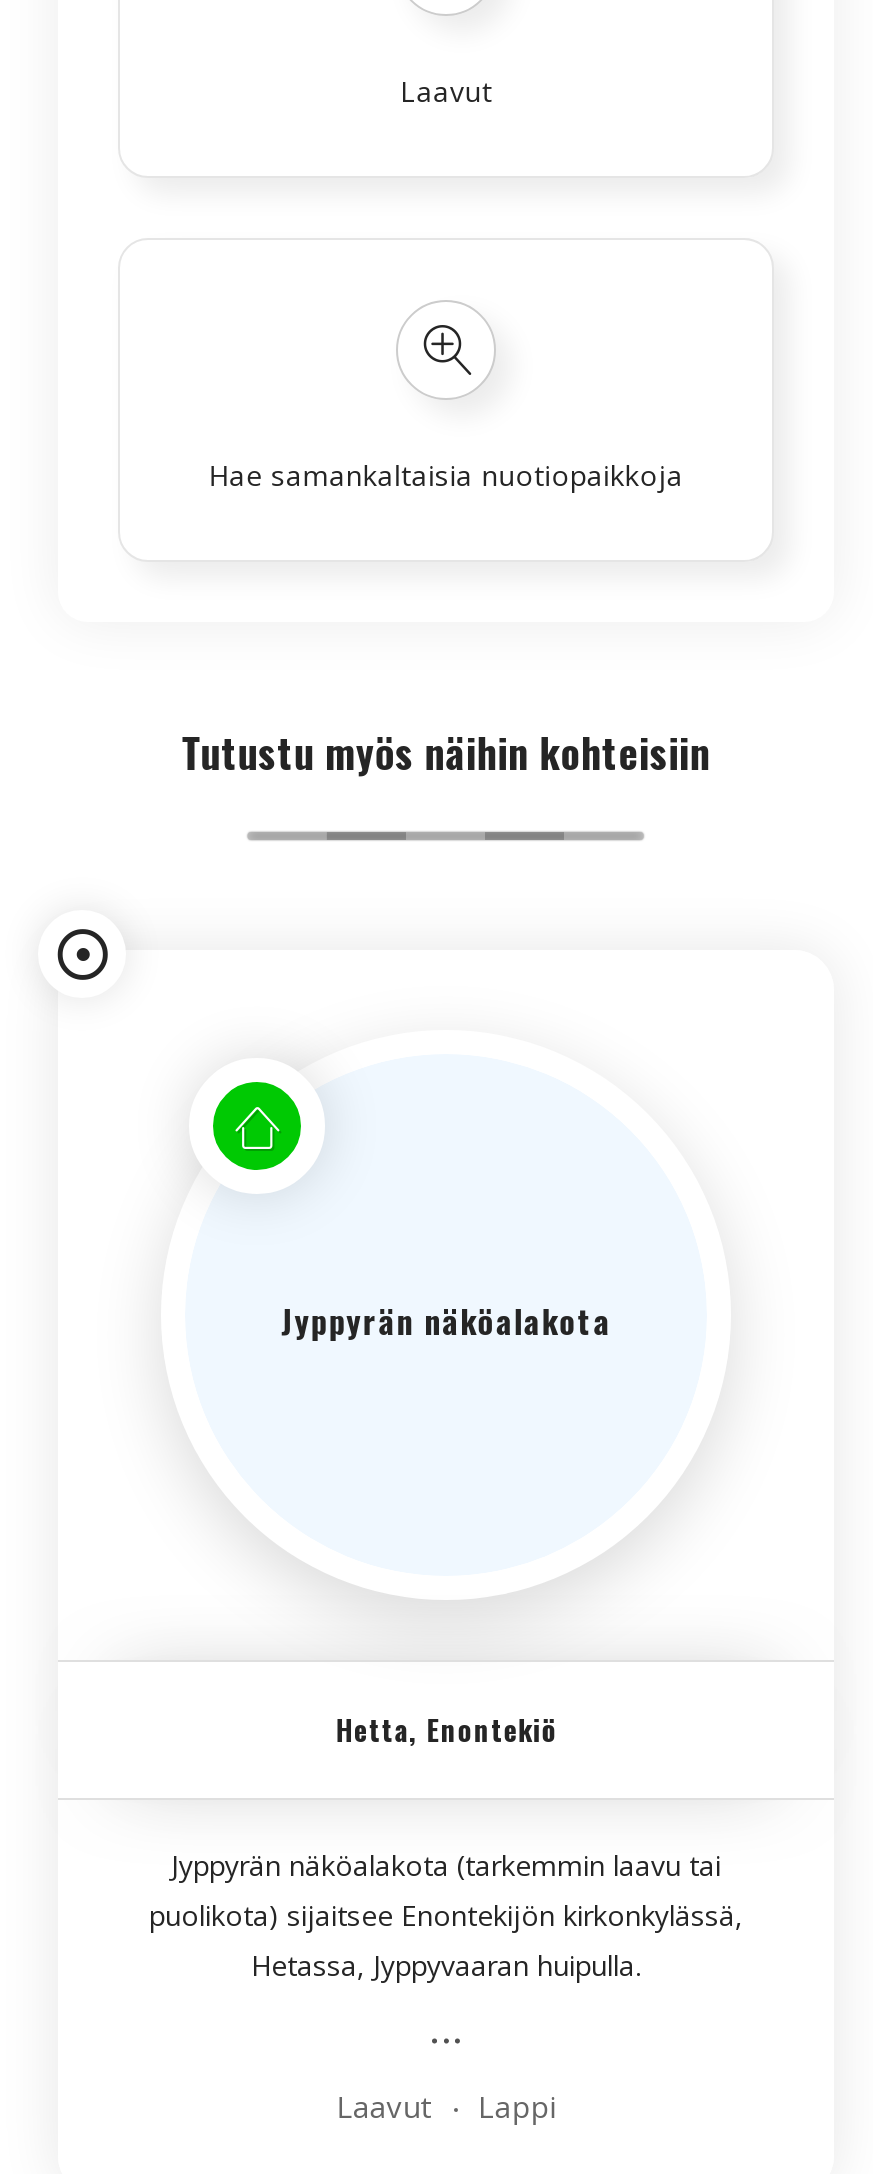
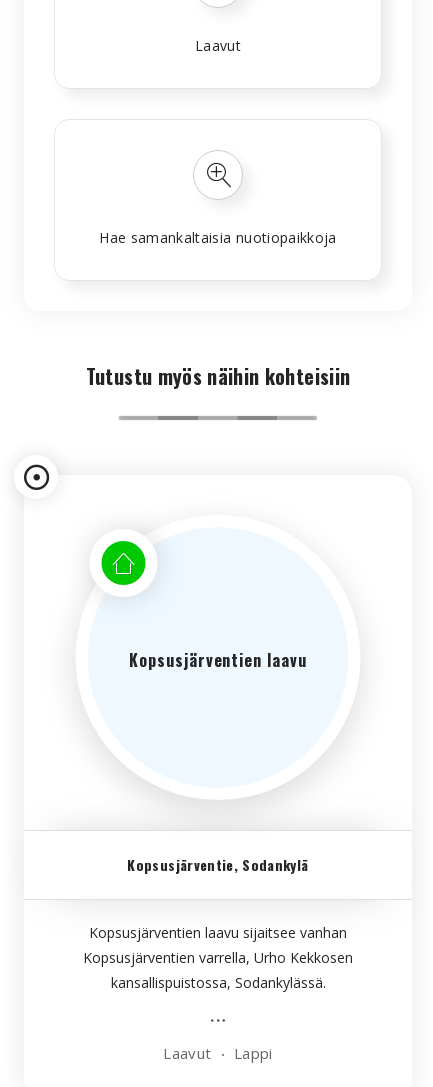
- Jyppyrän näköalakota
+ Kopsusjärventien laavu

- Hetta, Enontekiö
+ Kopsusjärventie, Sodankylä

- Jyppyrän näköalakota (tarkemmin laavu tai
- puolikota) sijaitsee Enontekijön kirkonkylässä,
- Hetassa, Jyppyvaaran huipulla.
+ Kopsusjärventien laavu sijaitsee vanhan
+ Kopsusjärventien varrella, Urho Kekkosen
+ kansallispuistossa, Sodankylässä.
